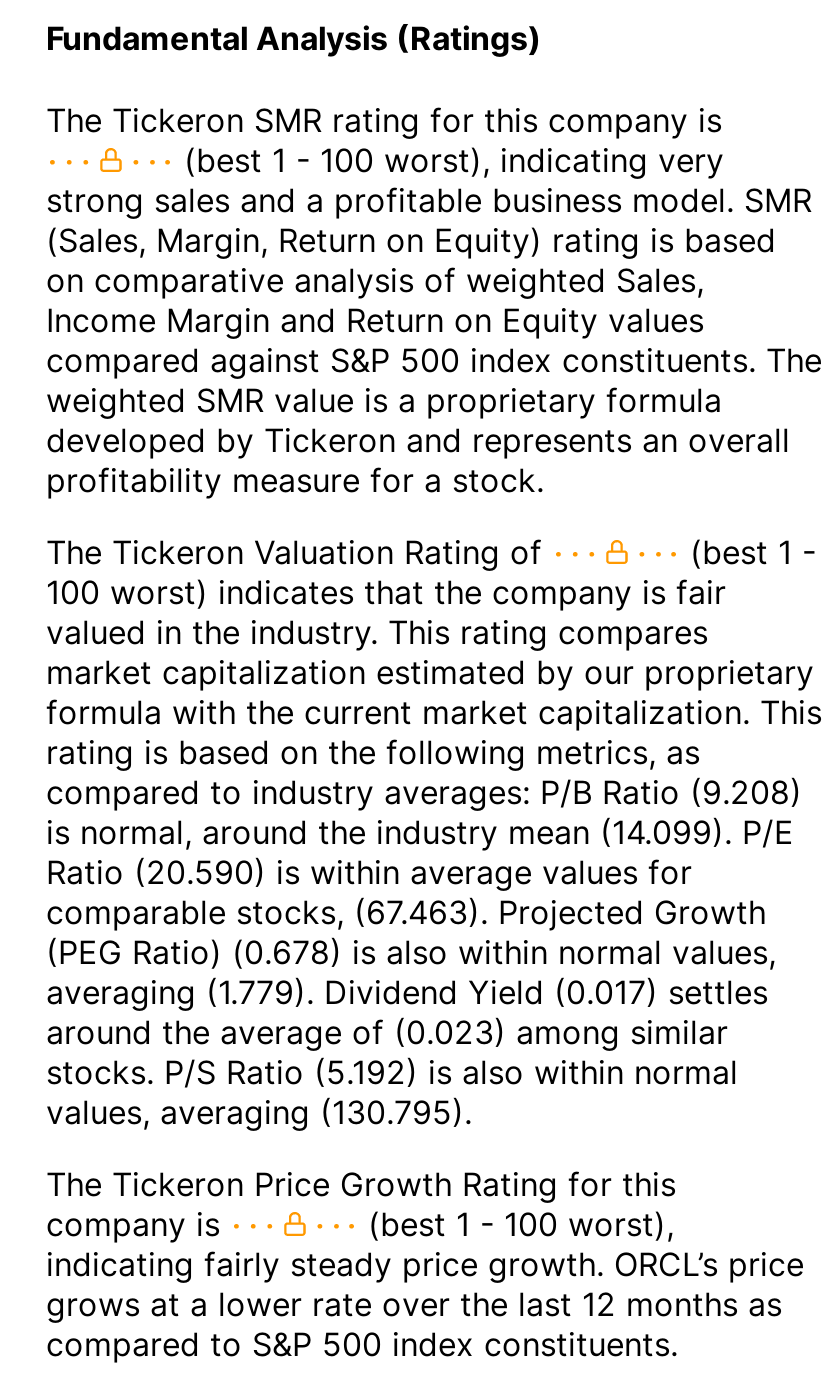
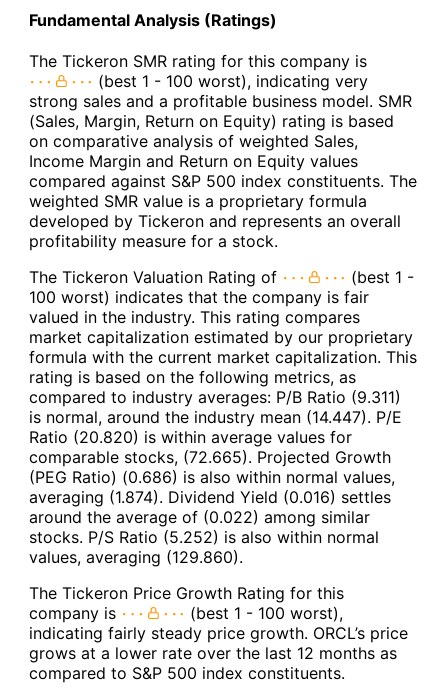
- compared to industry averages: P/B Ratio (9.208)
+ compared to industry averages: P/B Ratio (9.311)

- is normal, around the industry mean (14.099). P/E
+ is normal, around the industry mean (14.447). P/E

- Ratio (20.590) is within average values for
+ Ratio (20.820) is within average values for

- comparable stocks, (67.463). Projected Growth
+ comparable stocks, (72.665). Projected Growth

- (PEG Ratio) (0.678) is also within normal values,
+ (PEG Ratio) (0.686) is also within normal values,

- averaging (1.779). Dividend Yield (0.017) settles
+ averaging (1.874). Dividend Yield (0.016) settles

- around the average of (0.023) among similar
+ around the average of (0.022) among similar

- stocks. P/S Ratio (5.192) is also within normal
+ stocks. P/S Ratio (5.252) is also within normal

- values, averaging (130.795).
+ values, averaging (129.860).
